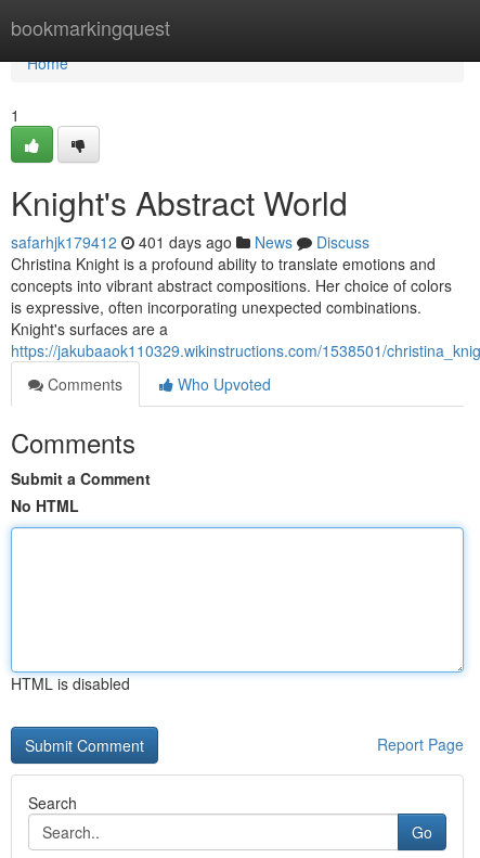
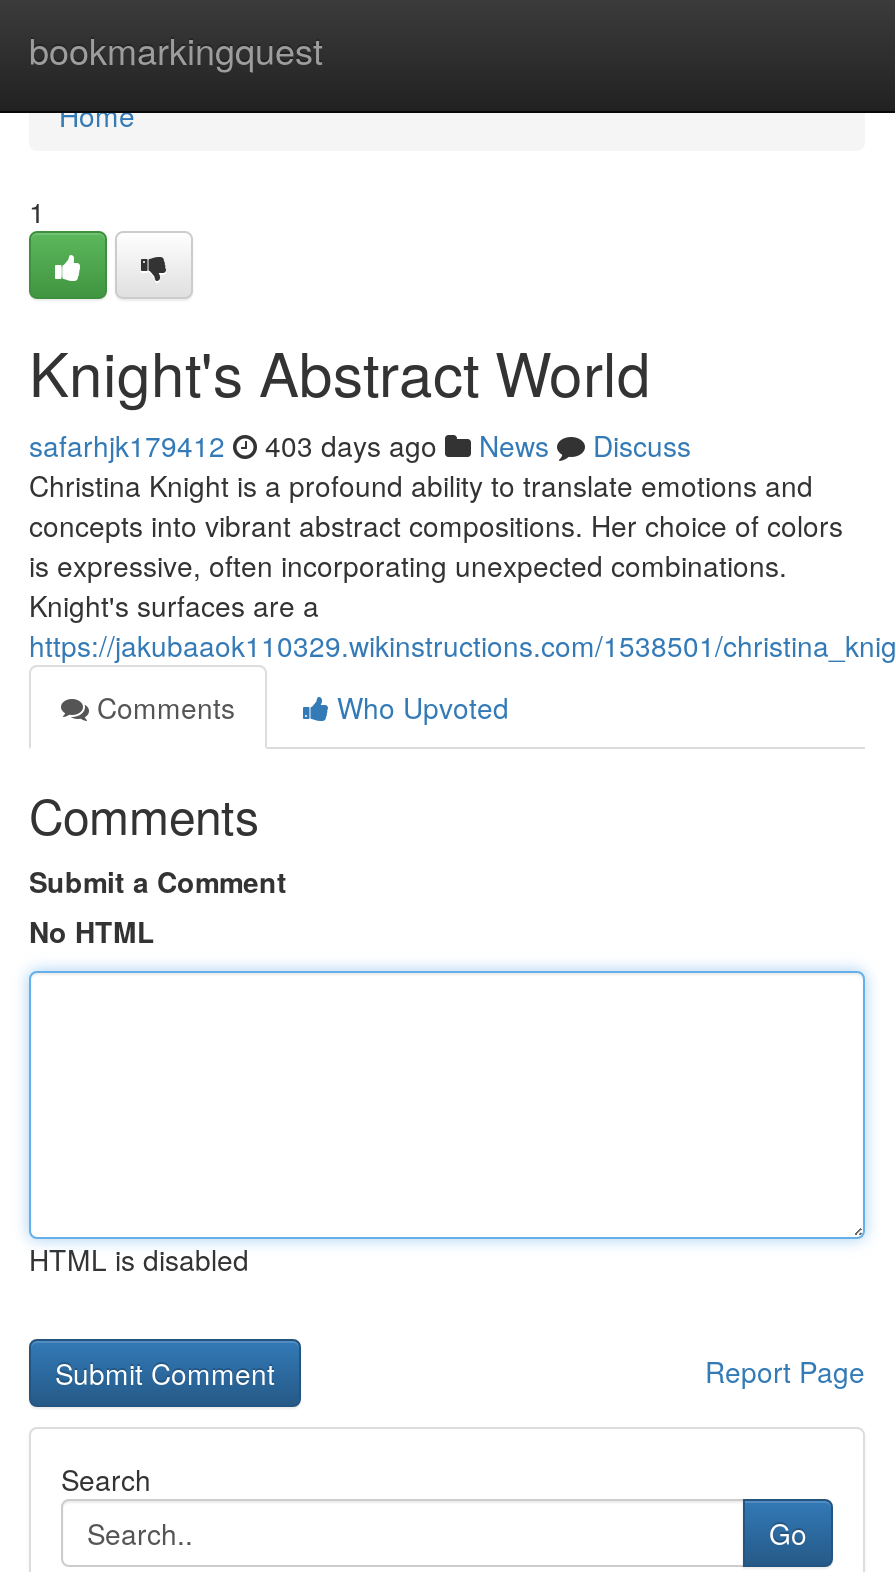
- safarhjk179412 401 days ago News Discuss
+ safarhjk179412 403 days ago News Discuss
